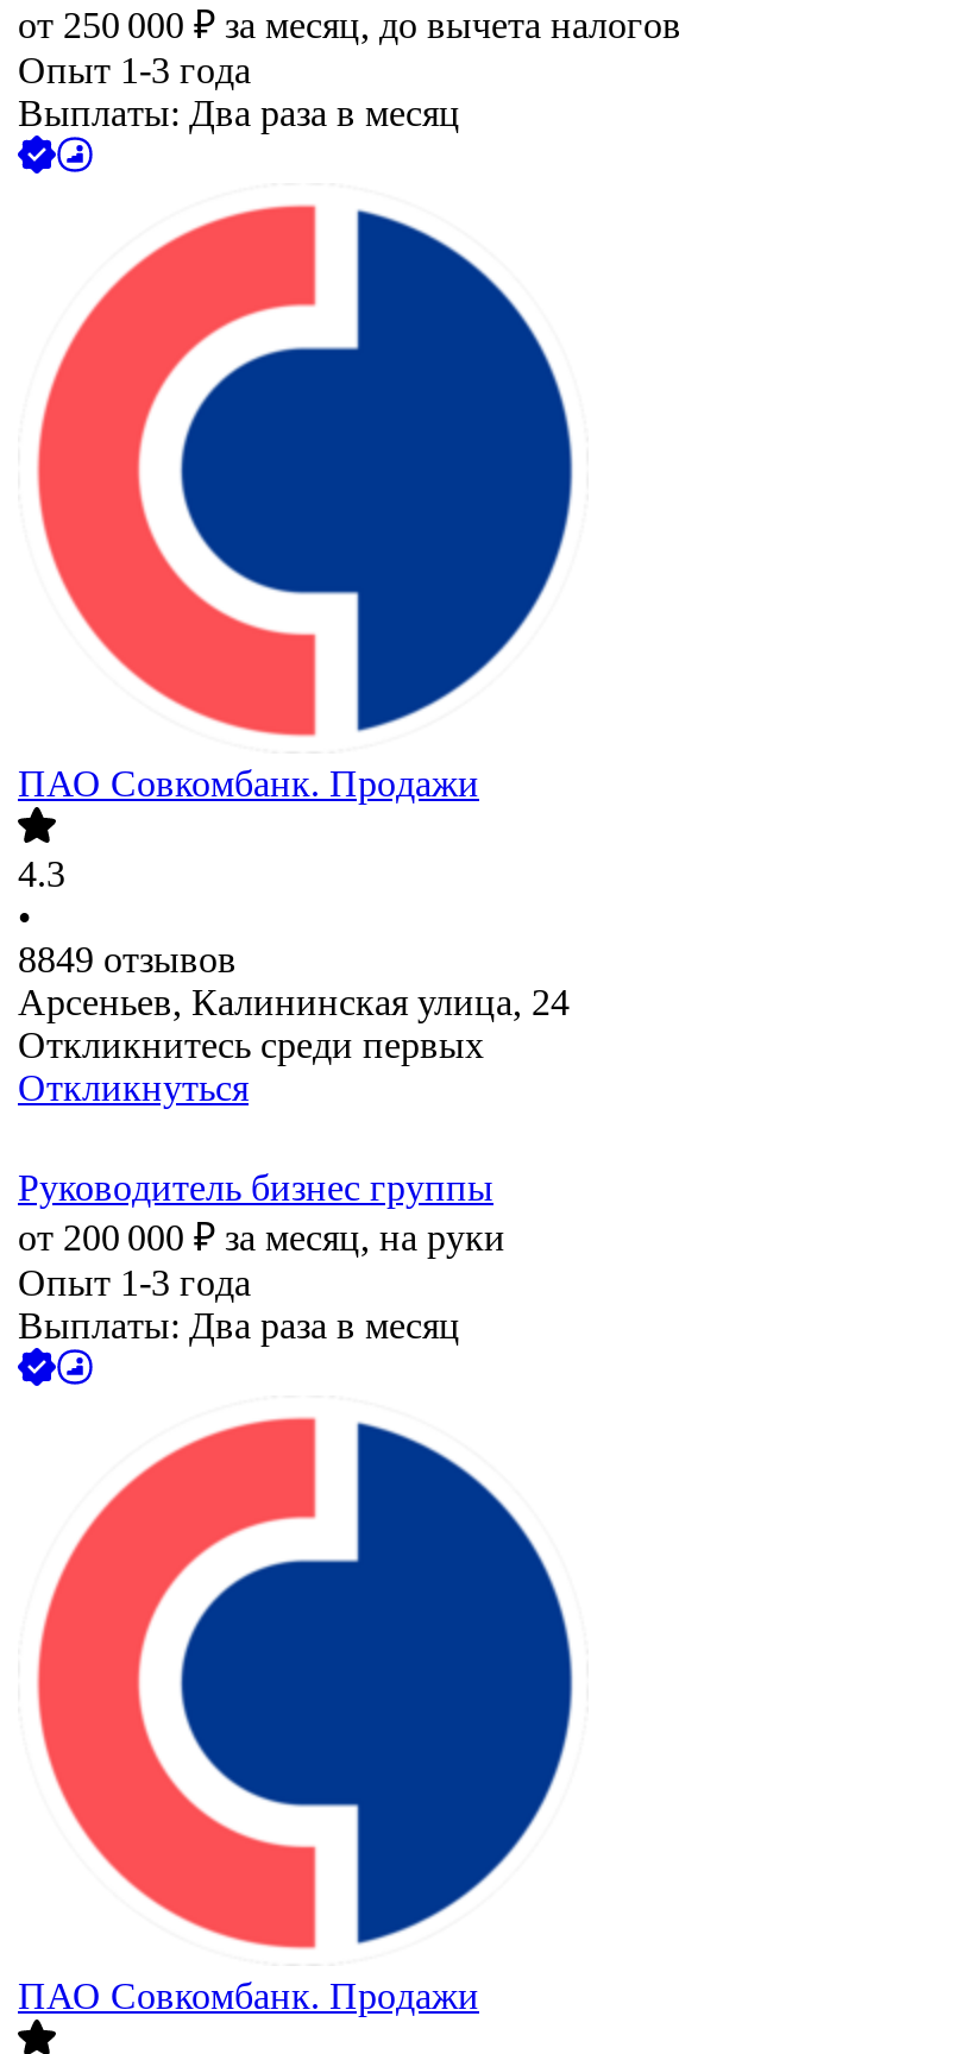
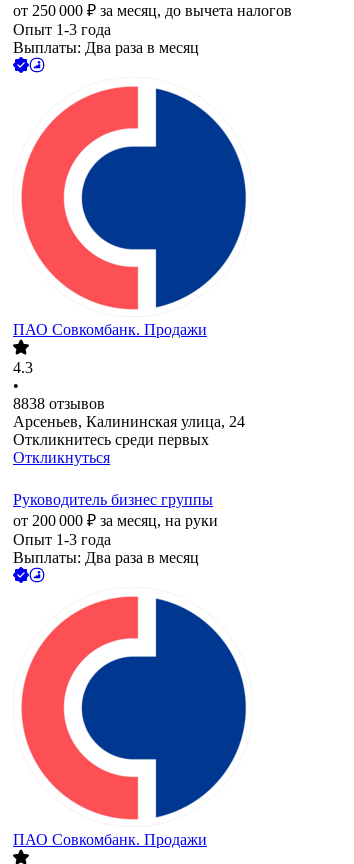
- 8849 отзывов
+ 8838 отзывов
